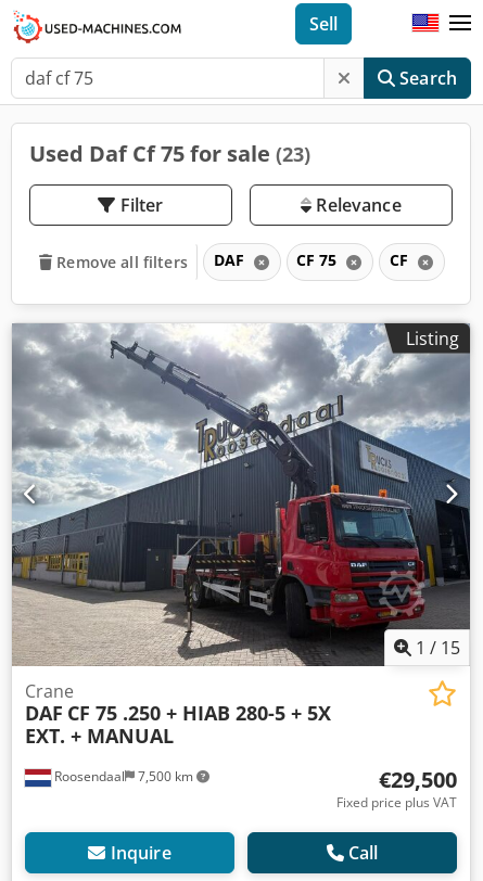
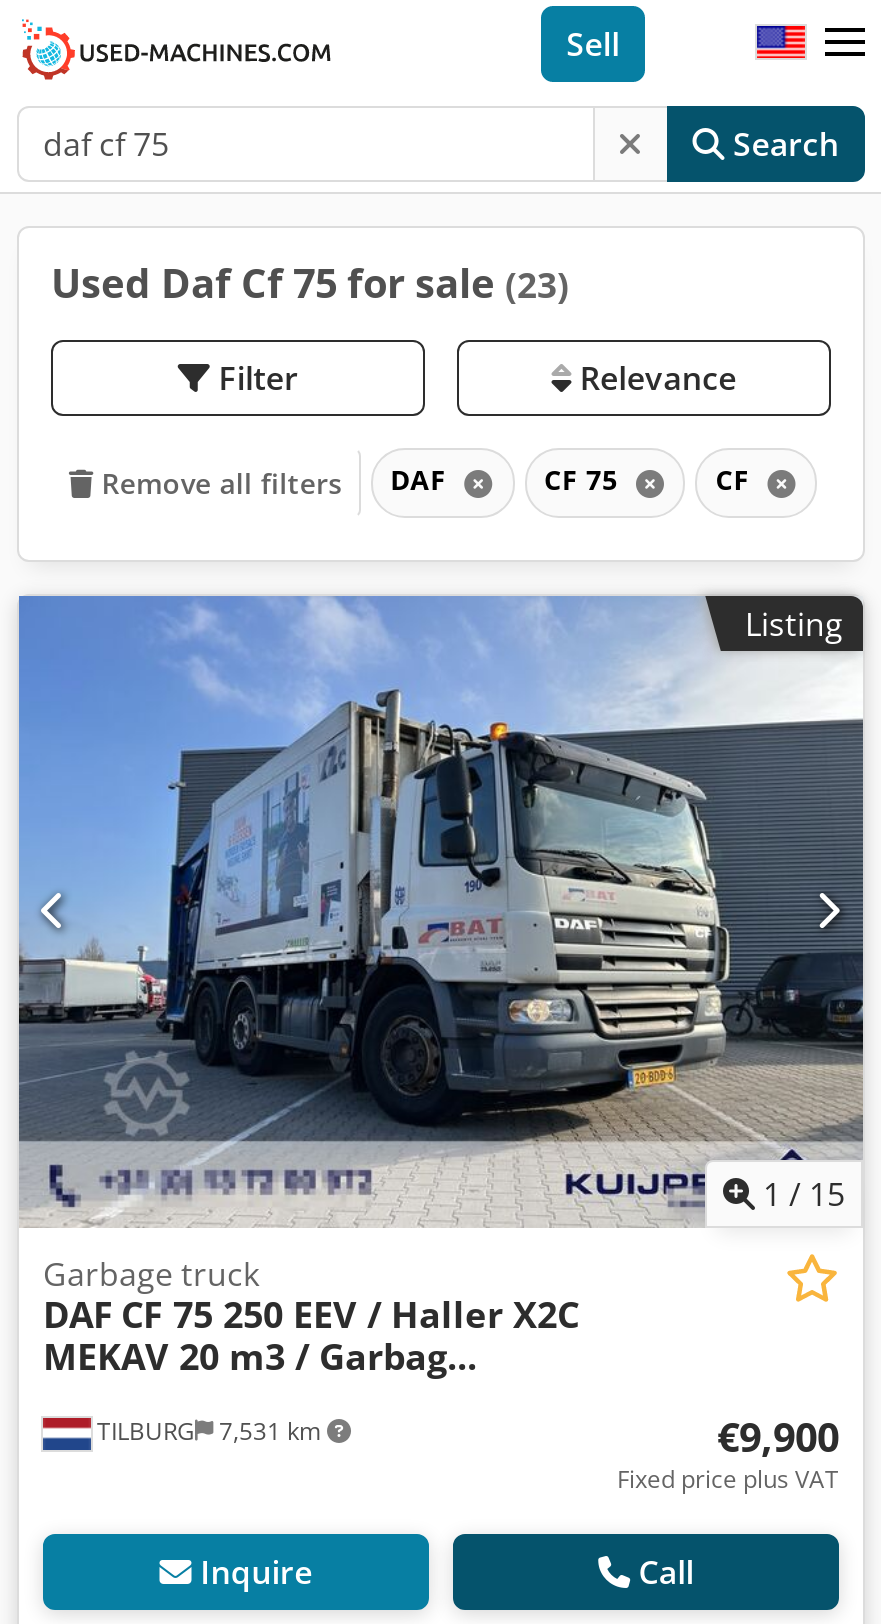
- [image]
- Crane
- DAF CF 75 .250 + HIAB 280-5 + 5X
- EXT. + MANUAL
+ [image]
+ Garbage truck
+ DAF CF 75 250 EEV / Haller X2C
+ MEKAV 20 m3 / Garbag...

- Roosendaal 7,500 km
+ TILBURG 7,531 km

- €29,500
+ €9,900
